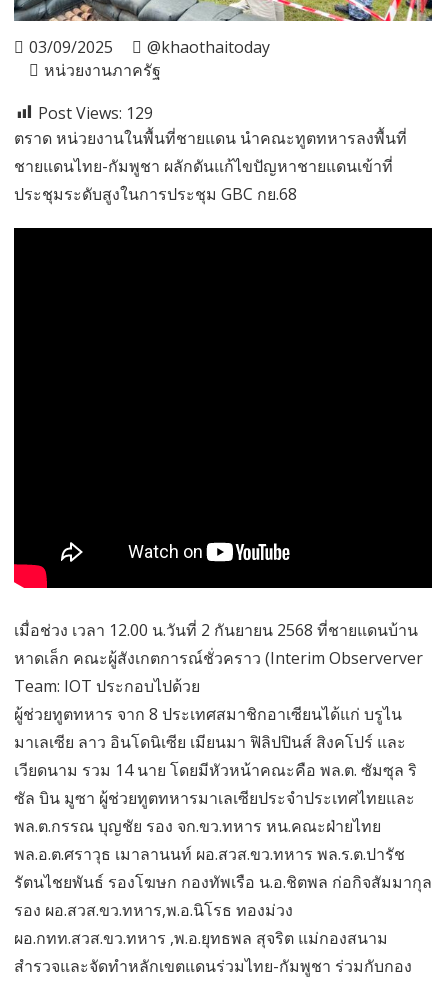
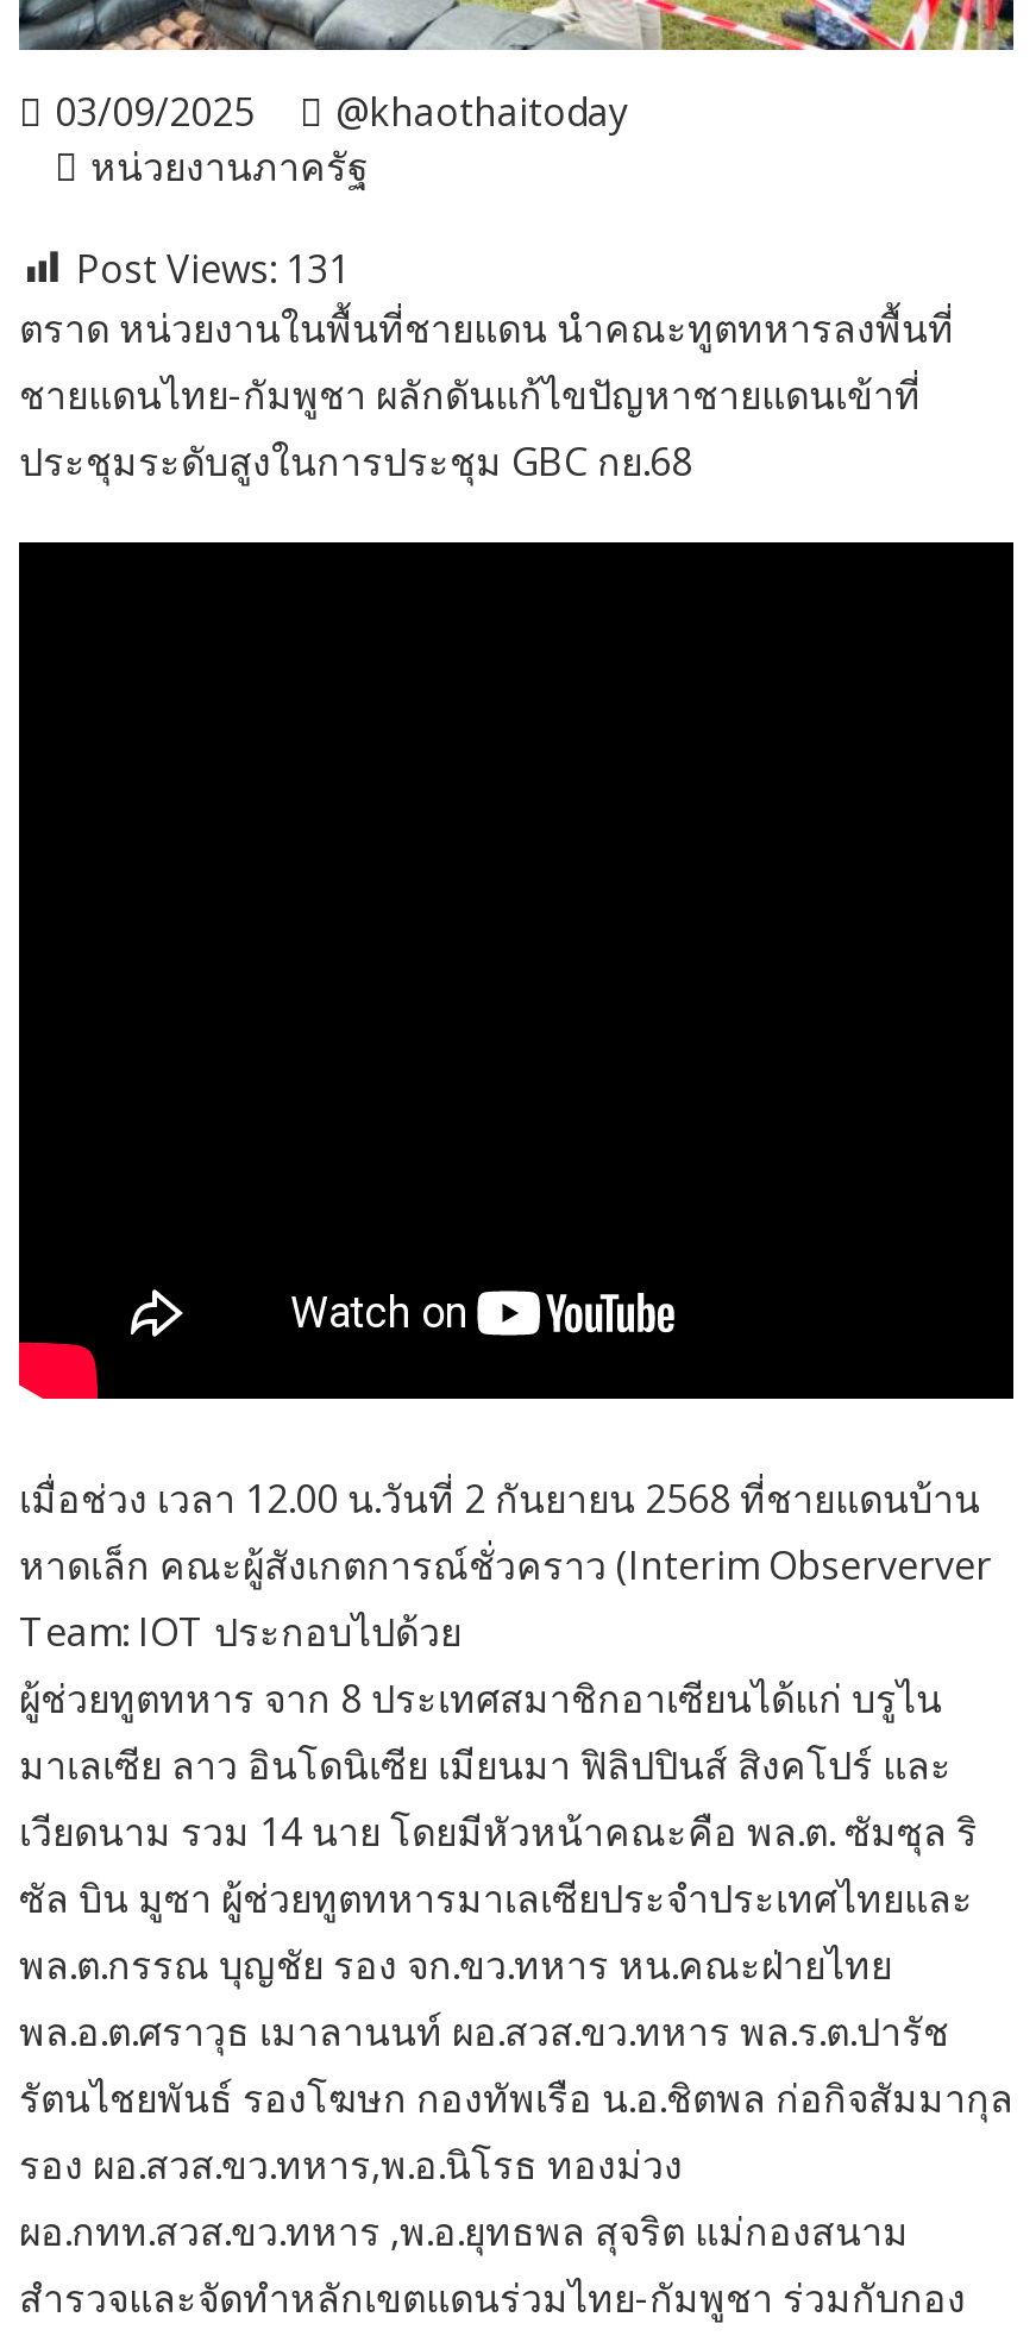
- Post Views: 129
+ Post Views: 131
